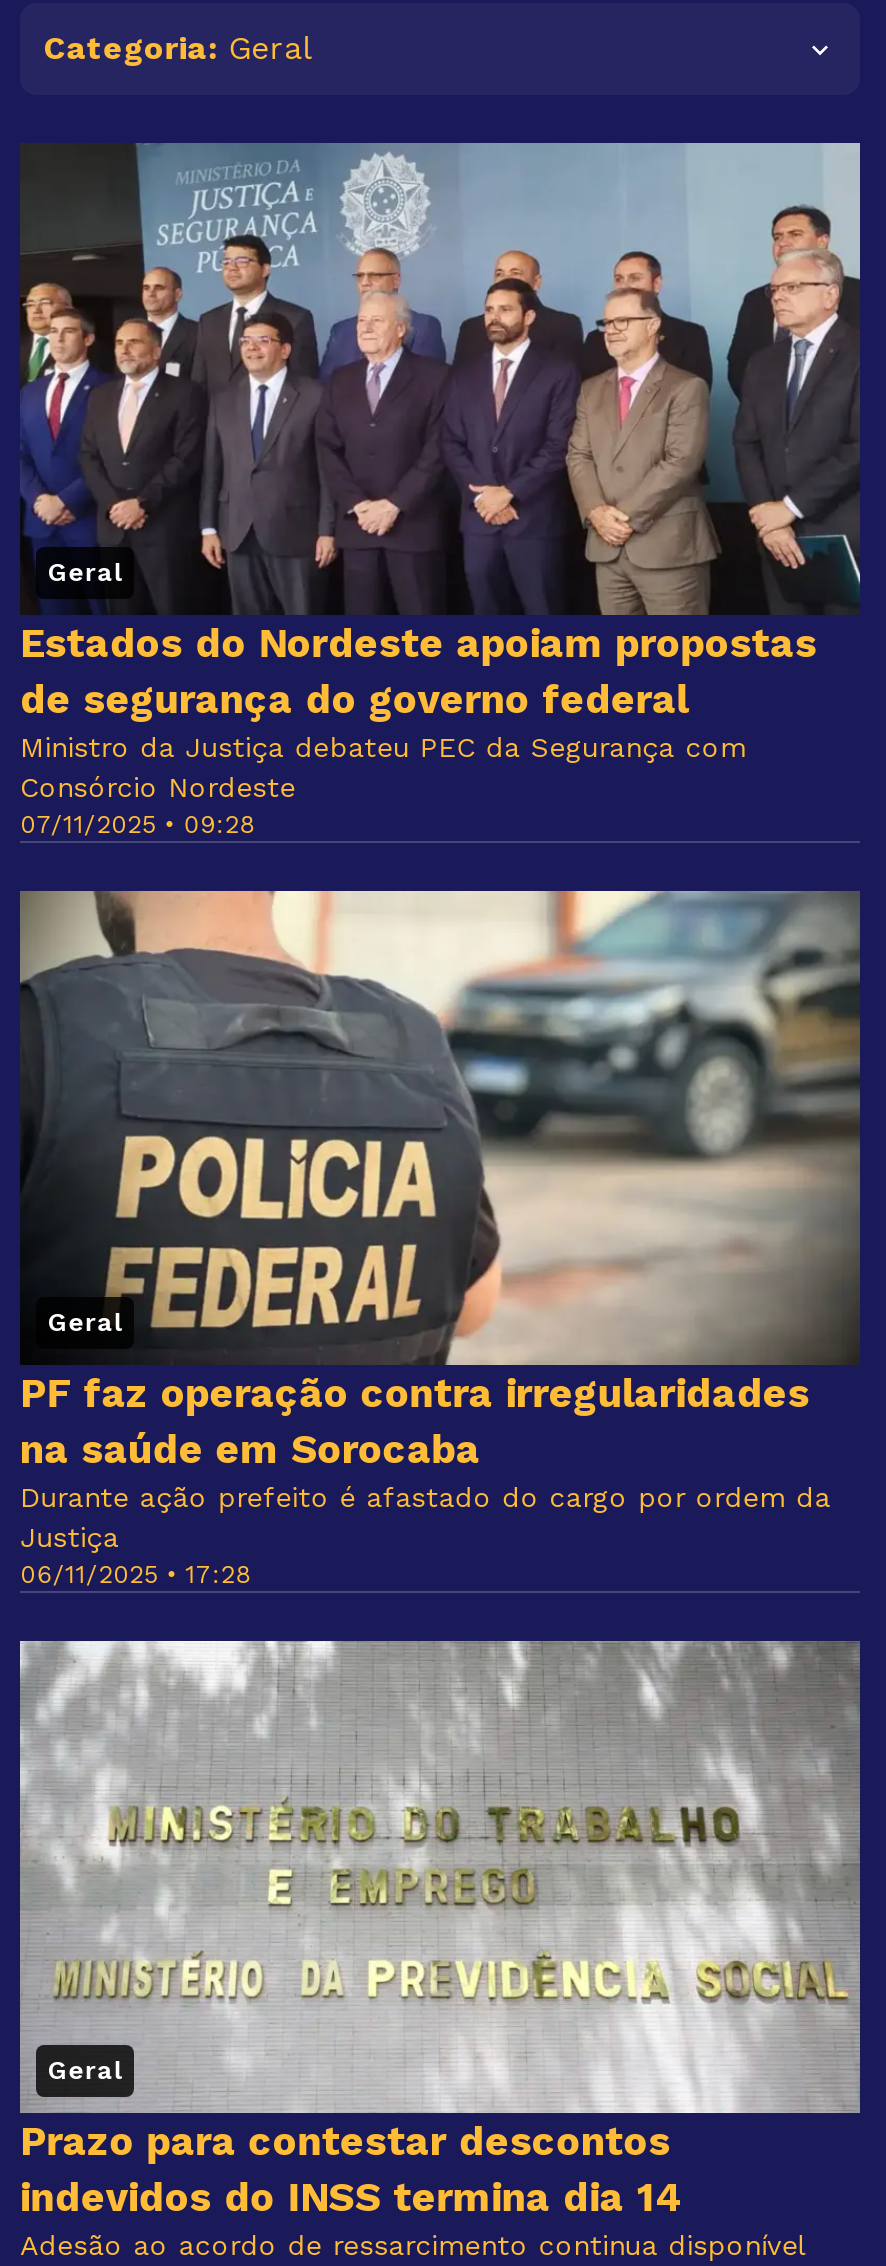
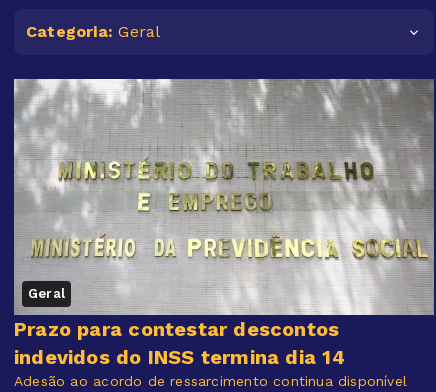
- [image]
- Geral

- Estados do Nordeste apoiam propostas
- de segurança do governo federal
- Ministro da Justiça debateu PEC da Segurança com
- Consórcio Nordeste

- 07/11/2025 • 09:28

- [image]
- Geral

- PF faz operação contra irregularidades
- na saúde em Sorocaba
- Durante ação prefeito é afastado do cargo por ordem da
- Justiça

- 06/11/2025 • 17:28
